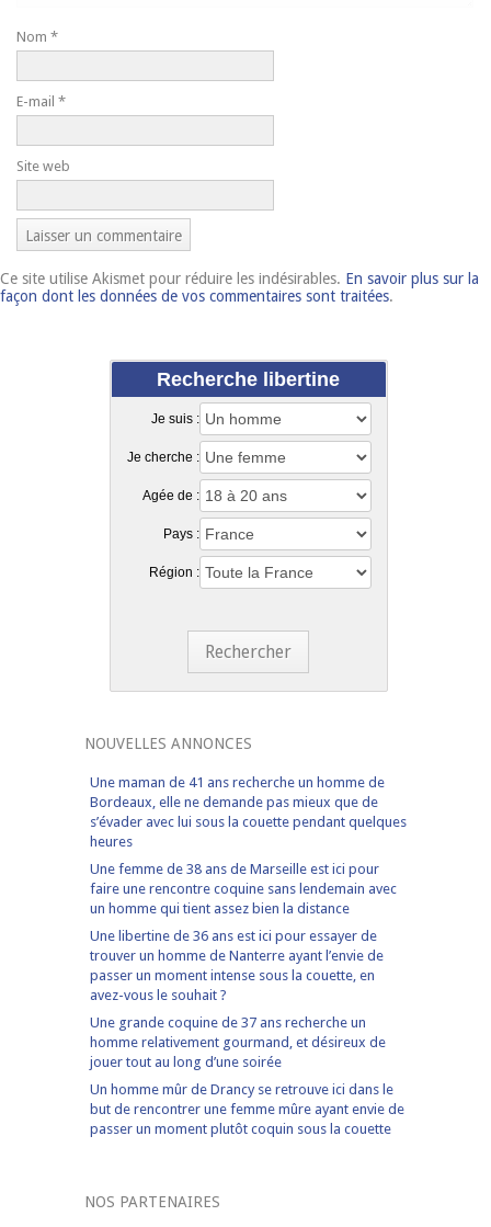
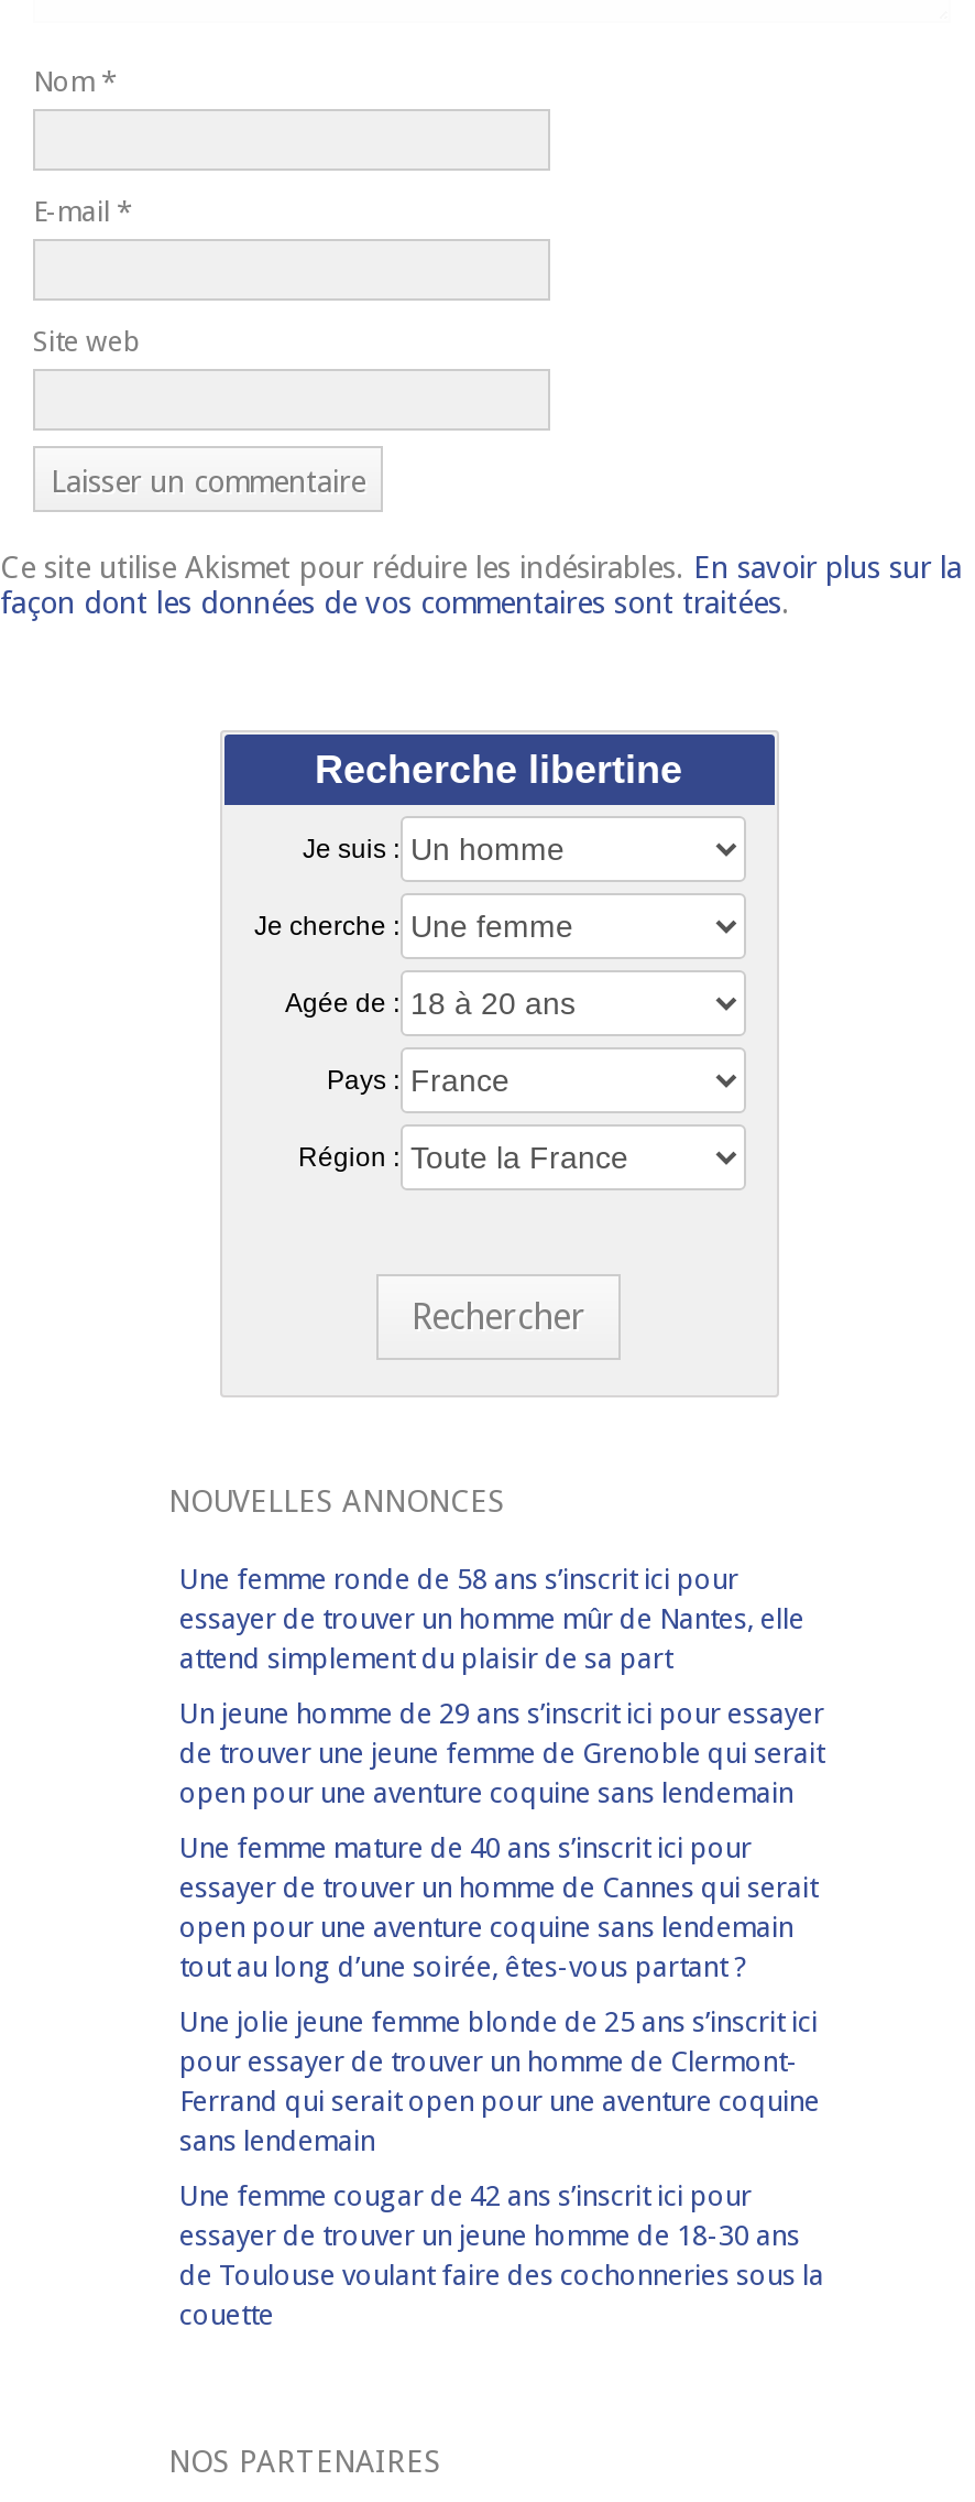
- Une maman de 41 ans recherche un homme de
- Bordeaux, elle ne demande pas mieux que de
- s’évader avec lui sous la couette pendant quelques
- heures
+ Une femme ronde de 58 ans s’inscrit ici pour
+ essayer de trouver un homme mûr de Nantes, elle
+ attend simplement du plaisir de sa part

- Une femme de 38 ans de Marseille est ici pour
- faire une rencontre coquine sans lendemain avec
- un homme qui tient assez bien la distance
+ Un jeune homme de 29 ans s’inscrit ici pour essayer
+ de trouver une jeune femme de Grenoble qui serait
+ open pour une aventure coquine sans lendemain

- Une libertine de 36 ans est ici pour essayer de
- trouver un homme de Nanterre ayant l’envie de
- passer un moment intense sous la couette, en
- avez-vous le souhait ?
+ Une femme mature de 40 ans s’inscrit ici pour
+ essayer de trouver un homme de Cannes qui serait
+ open pour une aventure coquine sans lendemain
+ tout au long d’une soirée, êtes-vous partant ?

- Une grande coquine de 37 ans recherche un
- homme relativement gourmand, et désireux de
- jouer tout au long d’une soirée
+ Une jolie jeune femme blonde de 25 ans s’inscrit ici
+ pour essayer de trouver un homme de Clermont-
+ Ferrand qui serait open pour une aventure coquine
+ sans lendemain

- Un homme mûr de Drancy se retrouve ici dans le
- but de rencontrer une femme mûre ayant envie de
- passer un moment plutôt coquin sous la couette
+ Une femme cougar de 42 ans s’inscrit ici pour
+ essayer de trouver un jeune homme de 18-30 ans
+ de Toulouse voulant faire des cochonneries sous la
+ couette
